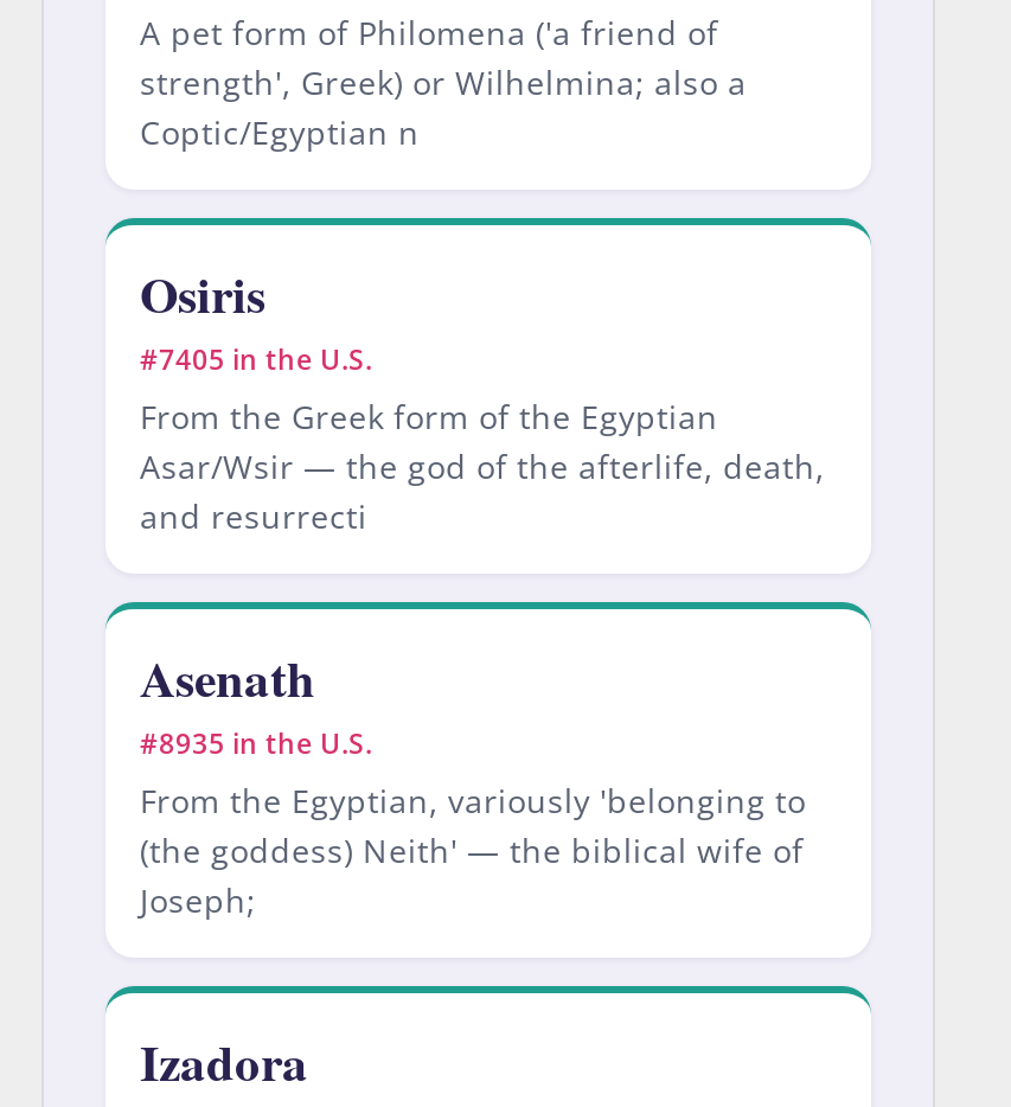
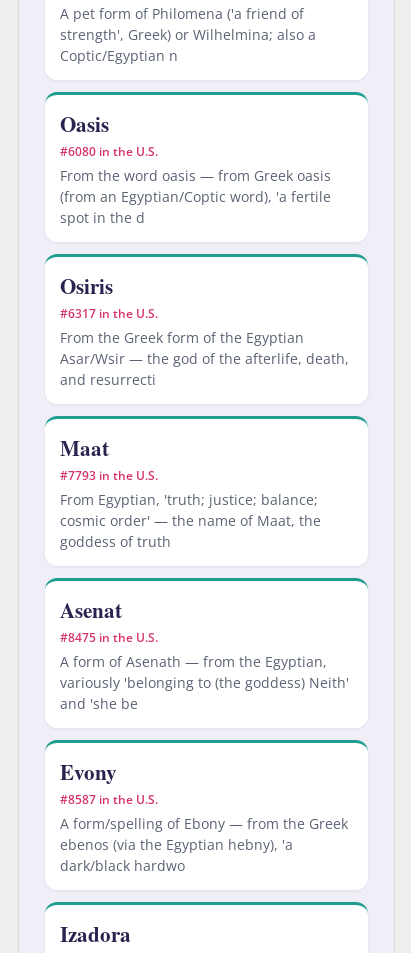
+ Oasis
+ #6080 in the U.S.
+ From the word oasis — from Greek oasis
+ (from an Egyptian/Coptic word), 'a fertile
+ spot in the d

- #7405 in the U.S.
+ #6317 in the U.S.

- Asenath
- #8935 in the U.S.
- From the Egyptian, variously 'belonging to
- (the goddess) Neith' — the biblical wife of
- Joseph;
+ Maat
+ #7793 in the U.S.
+ From Egyptian, 'truth; justice; balance;
+ cosmic order' — the name of Maat, the
+ goddess of truth
+ Asenat
+ #8475 in the U.S.
+ A form of Asenath — from the Egyptian,
+ variously 'belonging to (the goddess) Neith'
+ and 'she be
+ Evony
+ #8587 in the U.S.
+ A form/spelling of Ebony — from the Greek
+ ebenos (via the Egyptian hebny), 'a
+ dark/black hardwo
